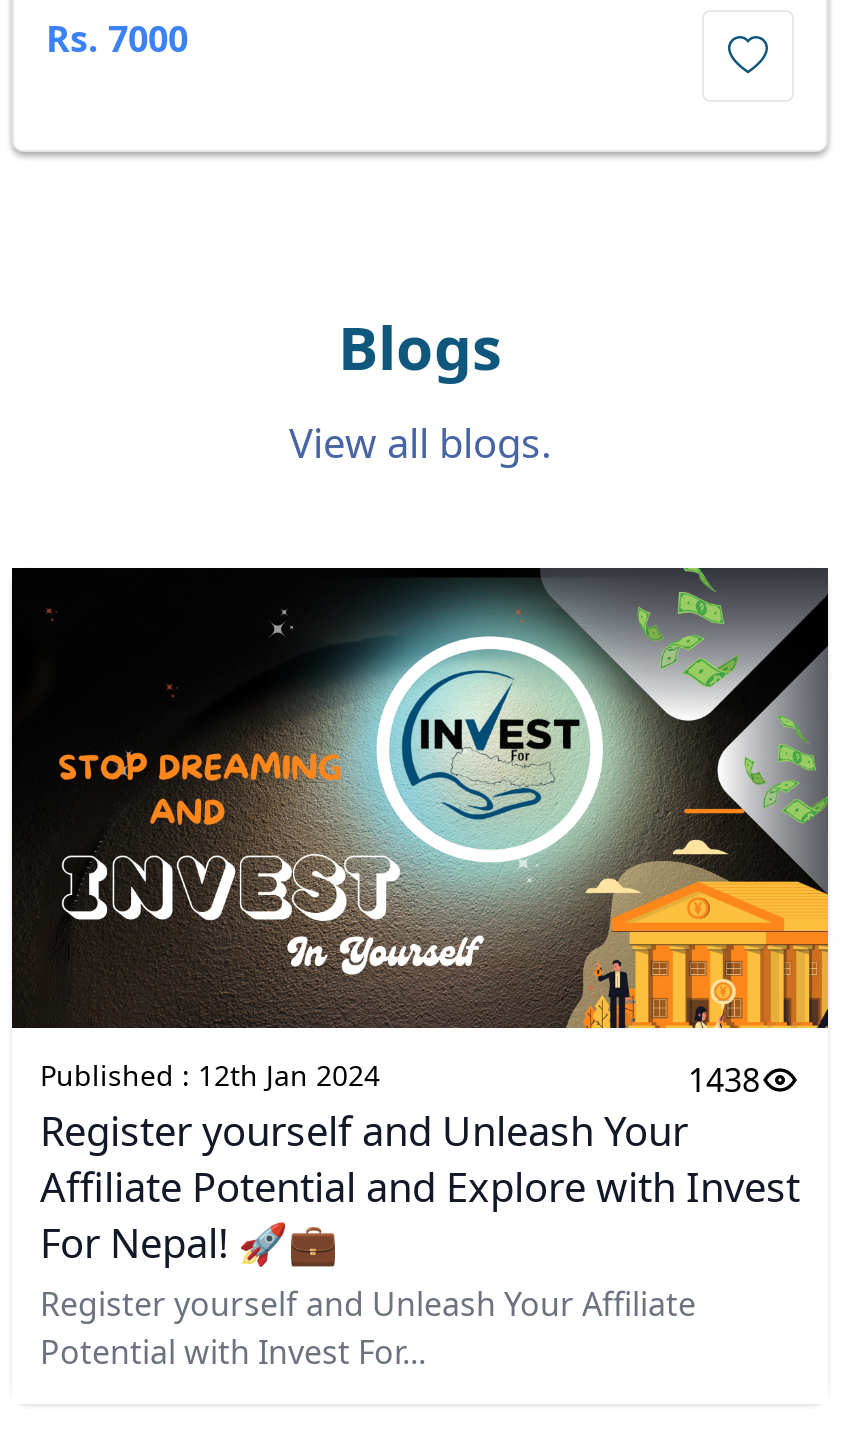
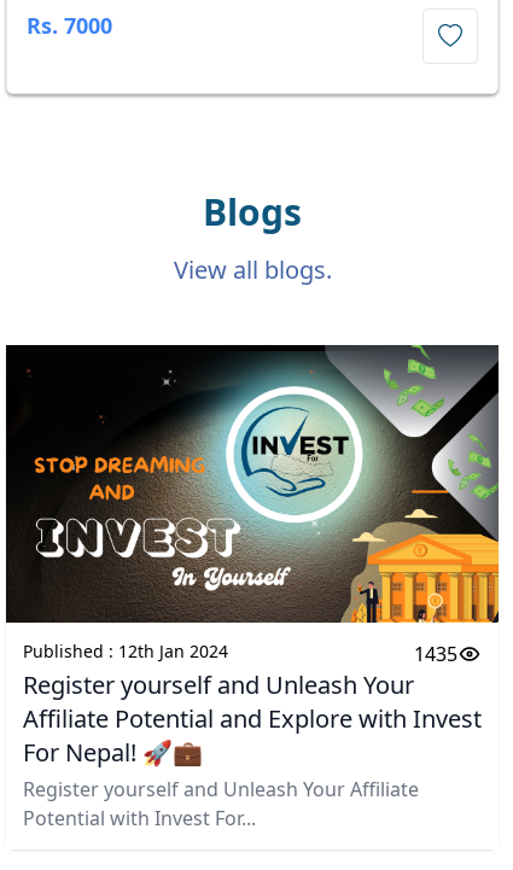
- 1438
+ 1435
